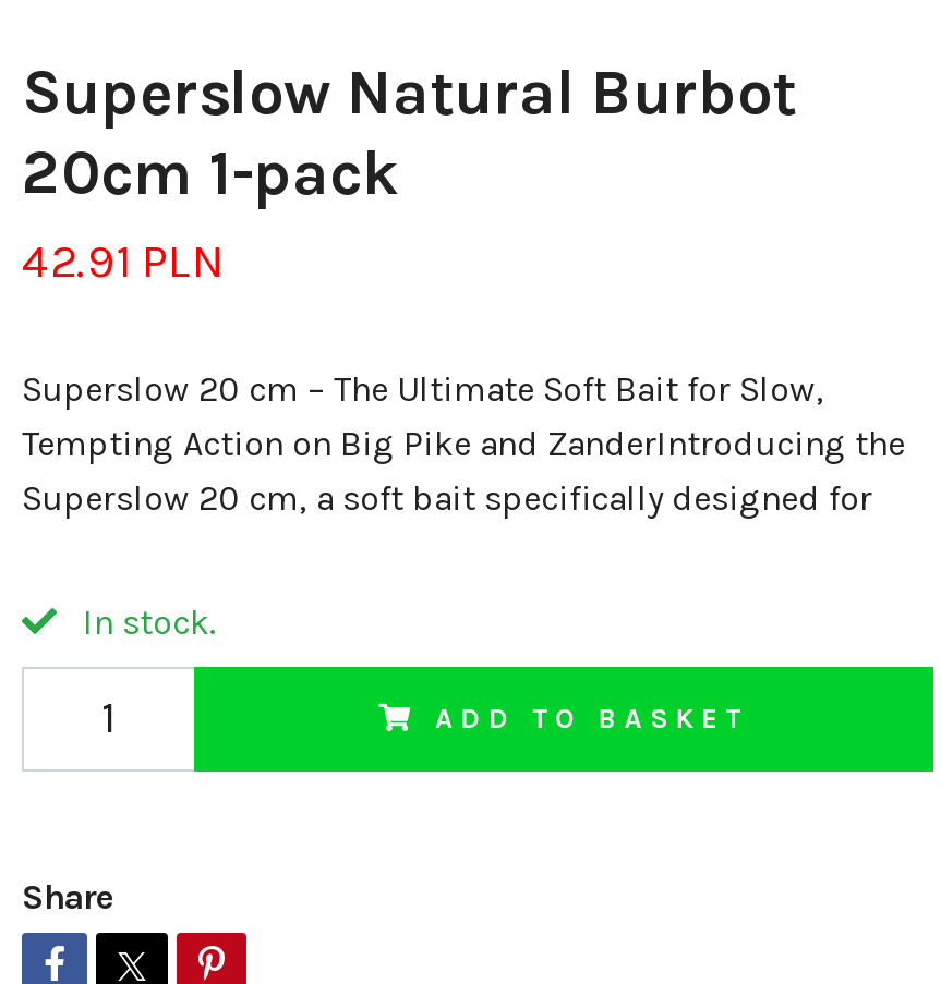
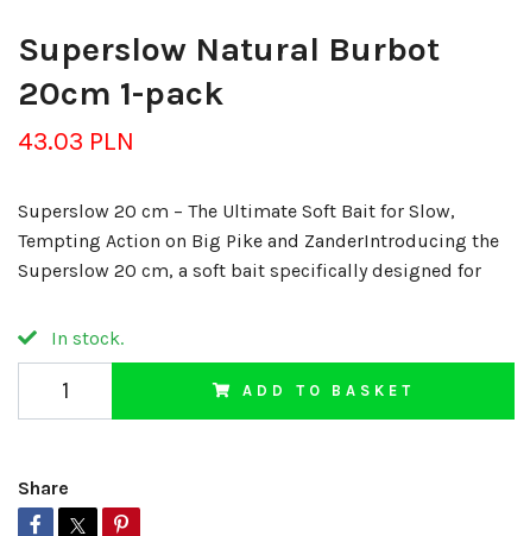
- 42.91 PLN
+ 43.03 PLN
